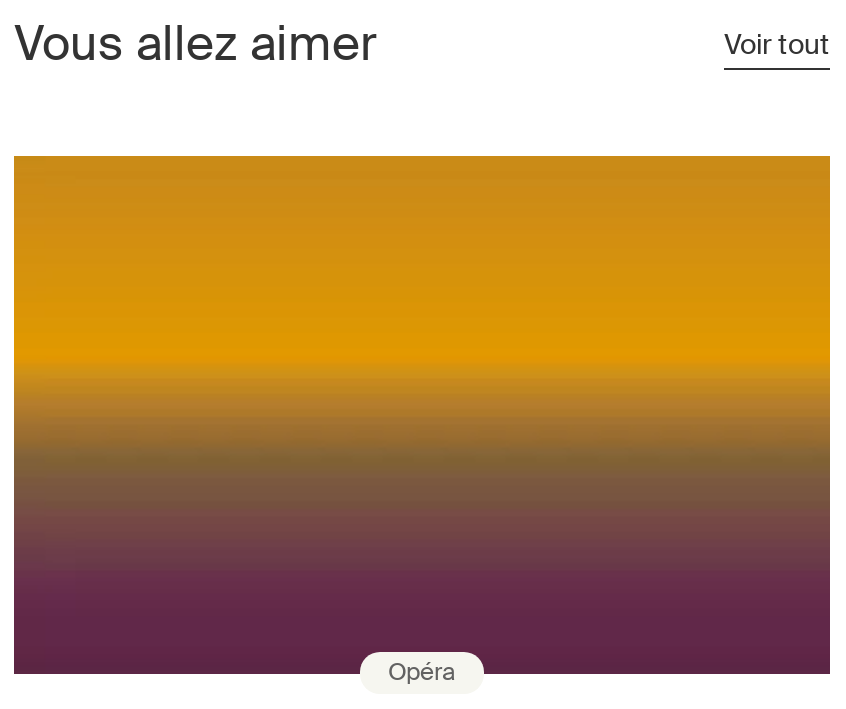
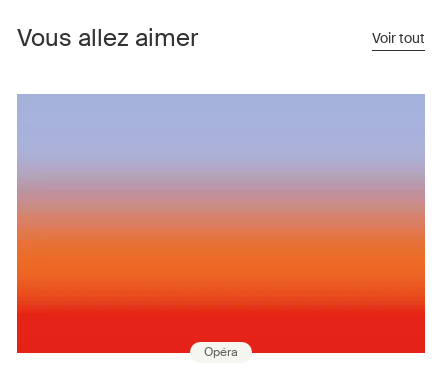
- [image]
+ [image]
